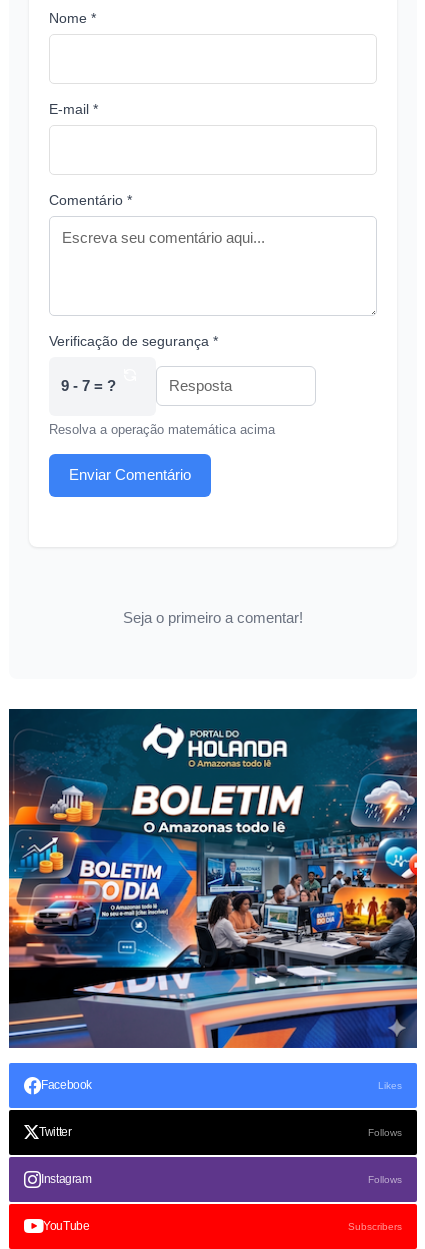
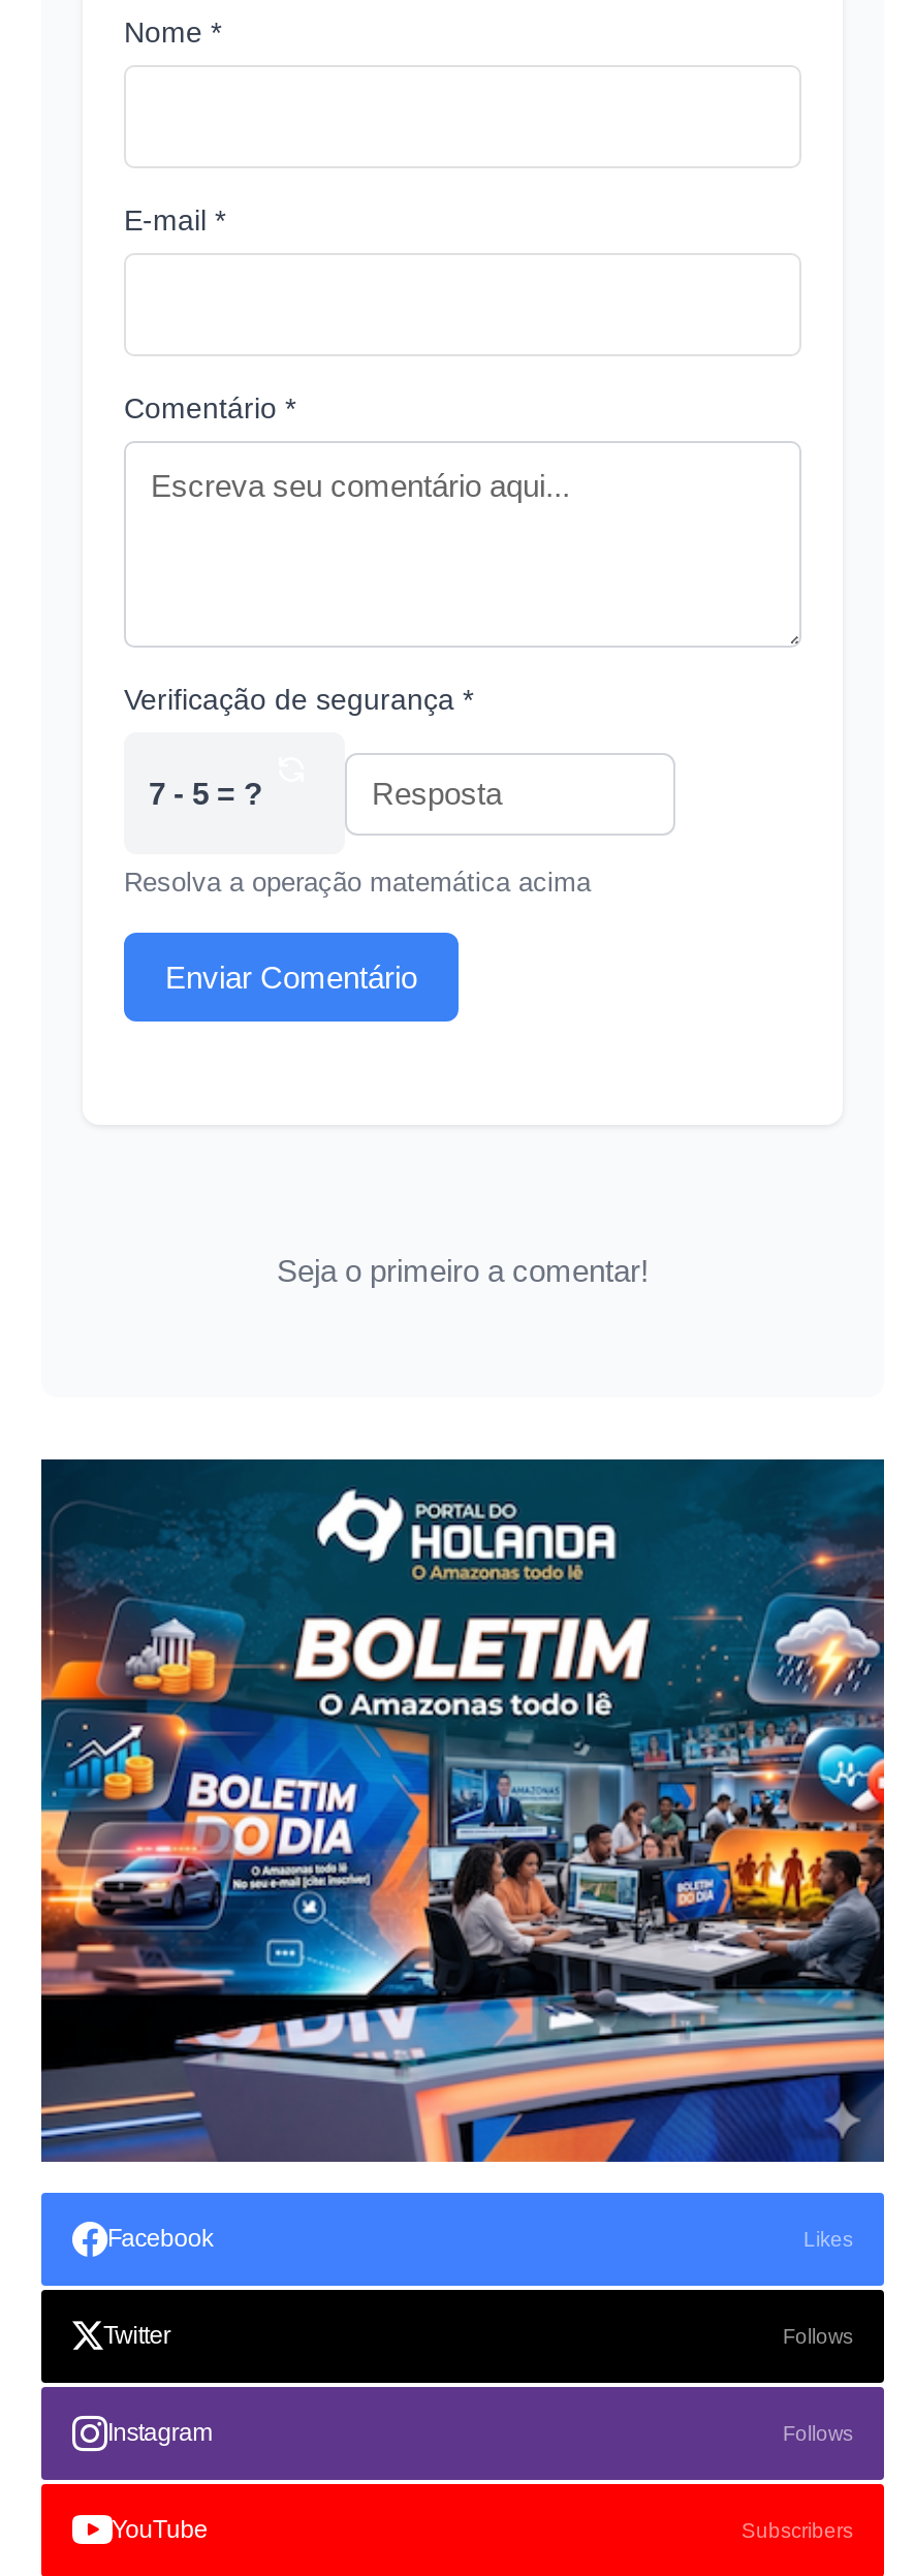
- 9 - 7 = ?
+ 7 - 5 = ?
